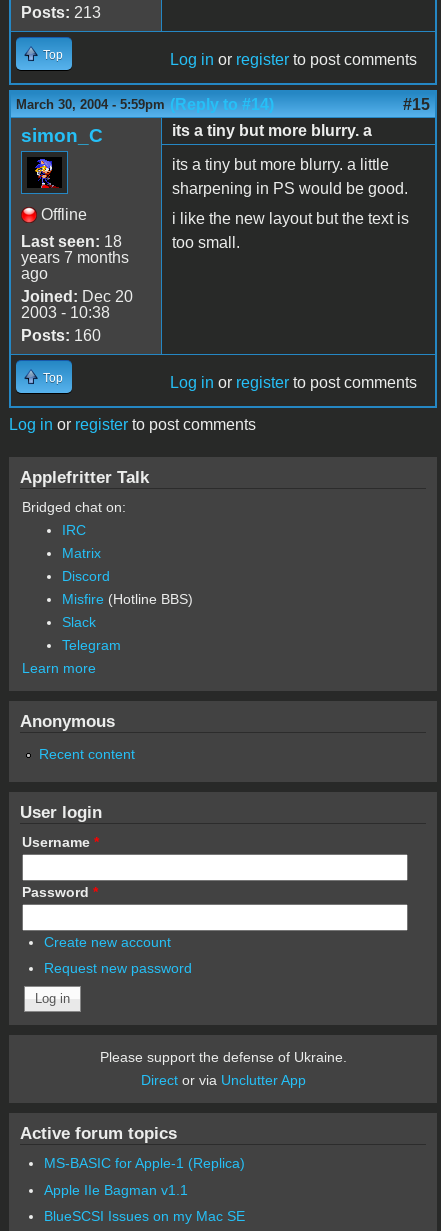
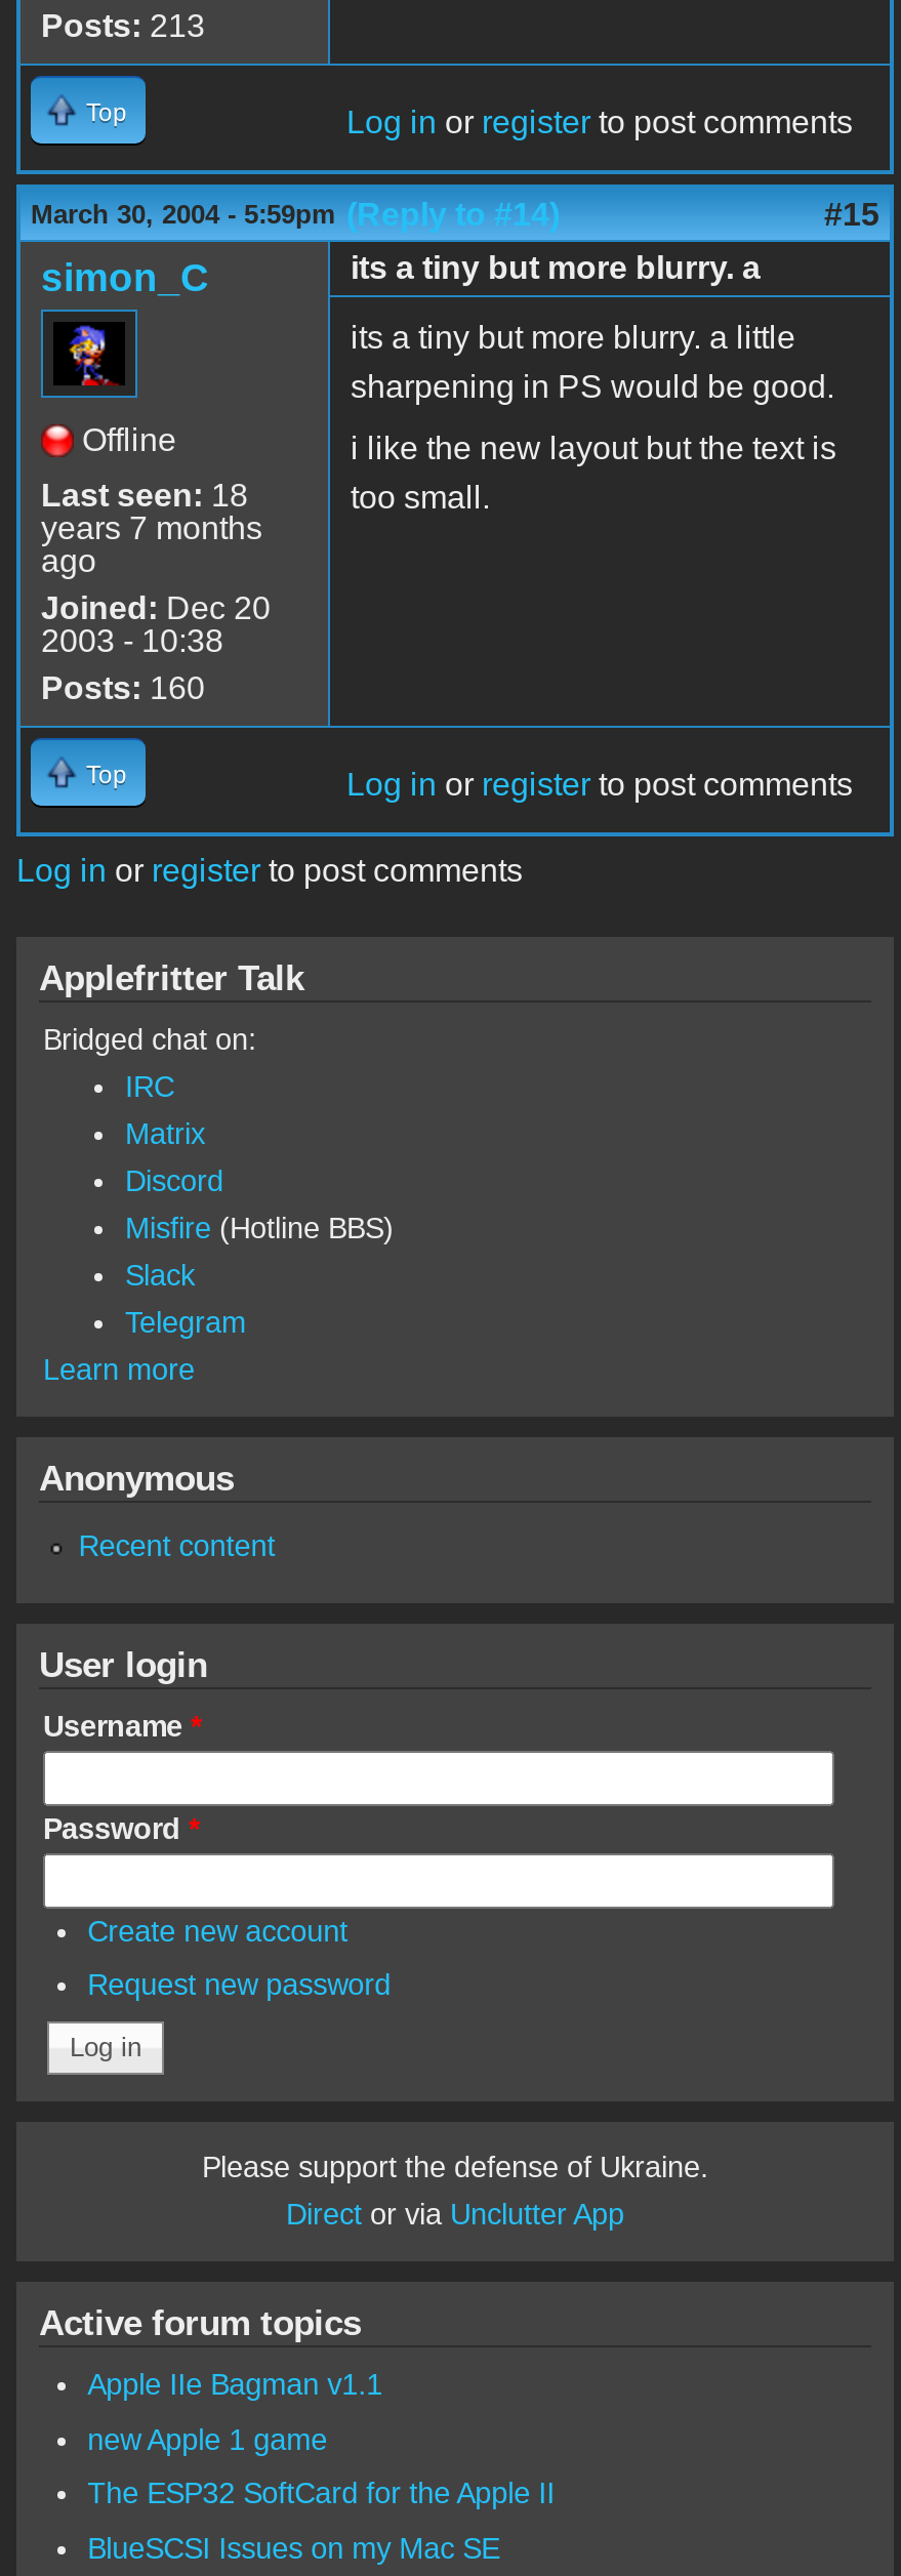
- MS-BASIC for Apple-1 (Replica)

moved up: Apple IIe Bagman v1.1

+ new Apple 1 game
+ The ESP32 SoftCard for the Apple II
